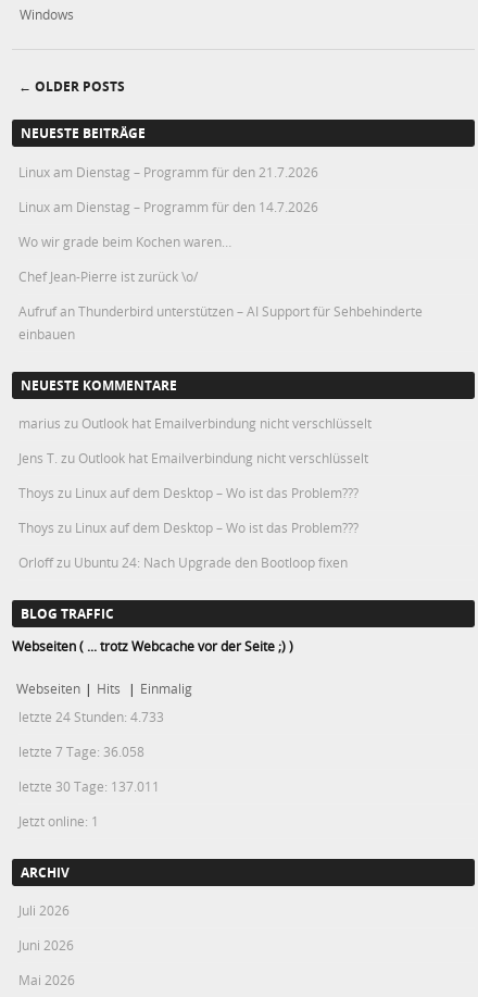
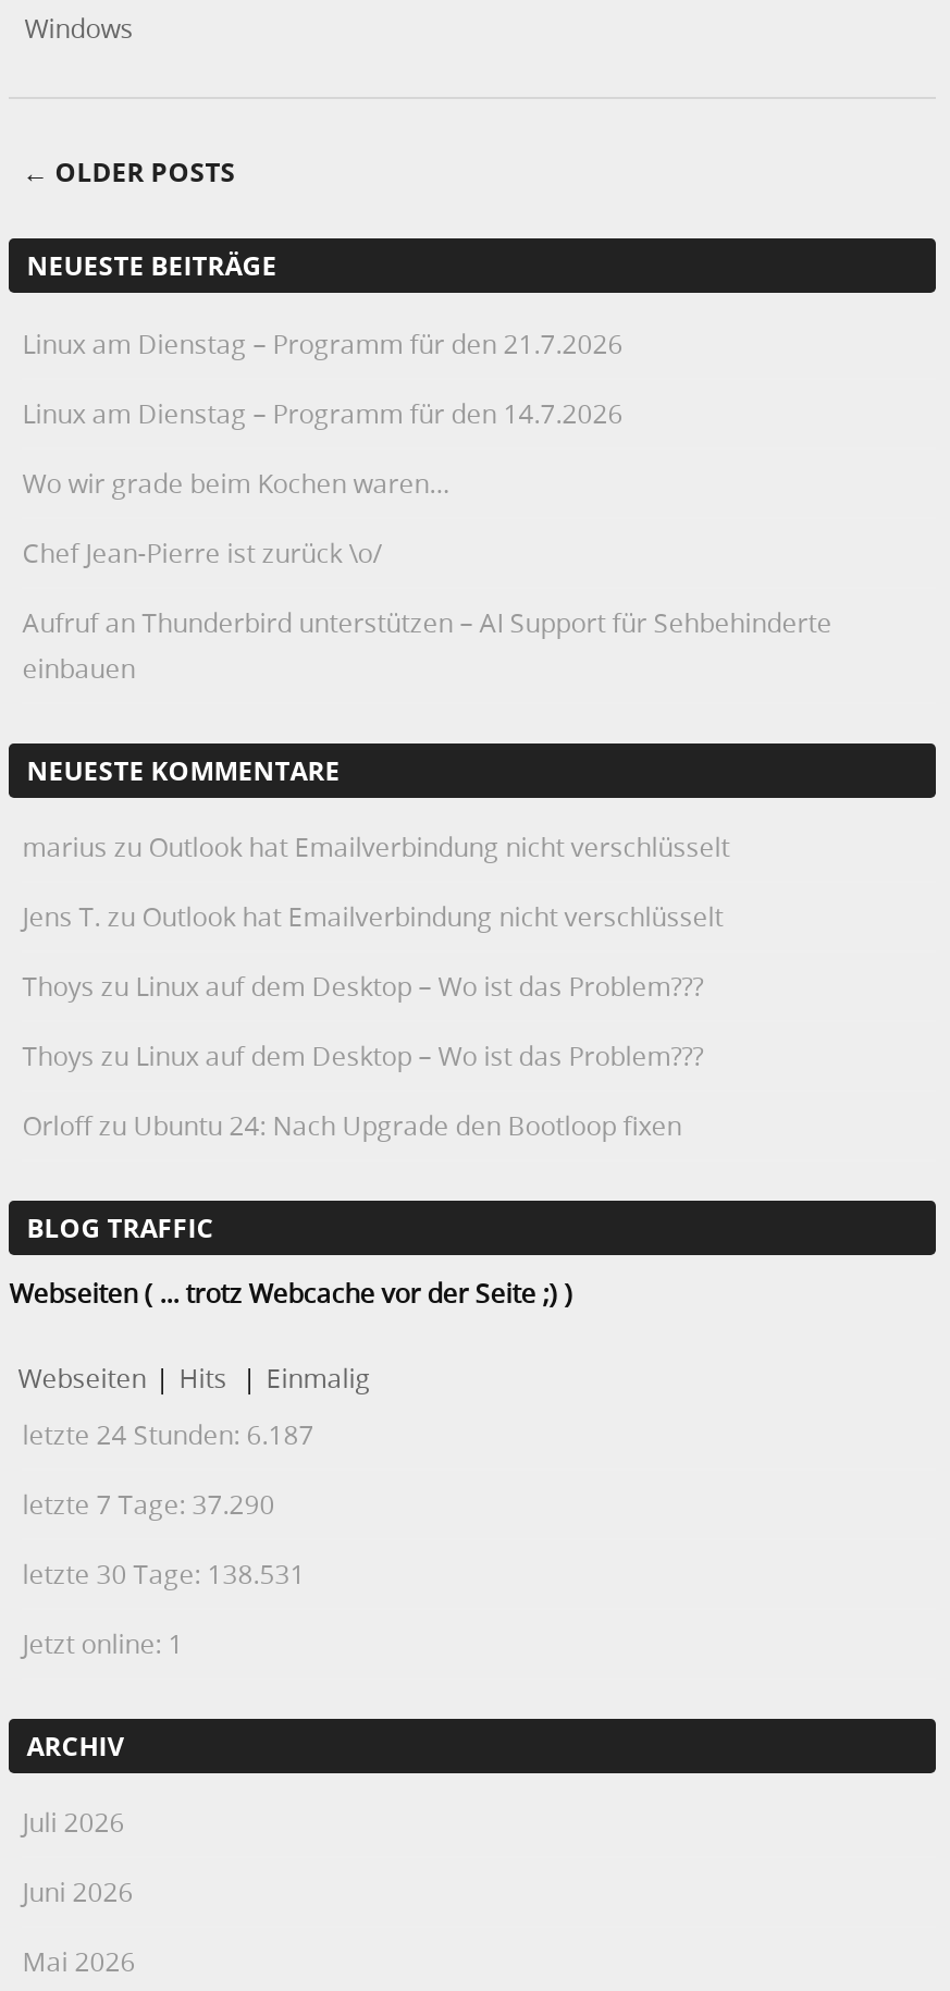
- letzte 24 Stunden: 4.733
+ letzte 24 Stunden: 6.187

- letzte 7 Tage: 36.058
+ letzte 7 Tage: 37.290

- letzte 30 Tage: 137.011
+ letzte 30 Tage: 138.531
